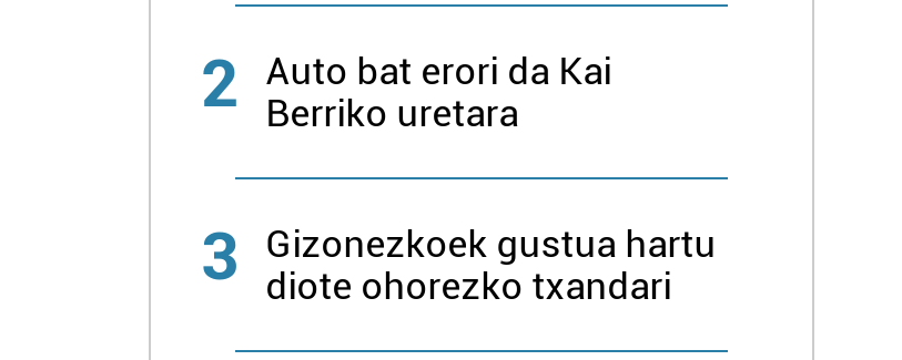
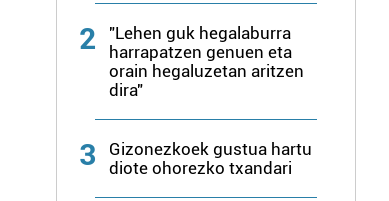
- Auto bat erori da Kai
- Berriko uretara
+ "Lehen guk hegalaburra
+ harrapatzen genuen eta
+ orain hegaluzetan aritzen
+ dira"
